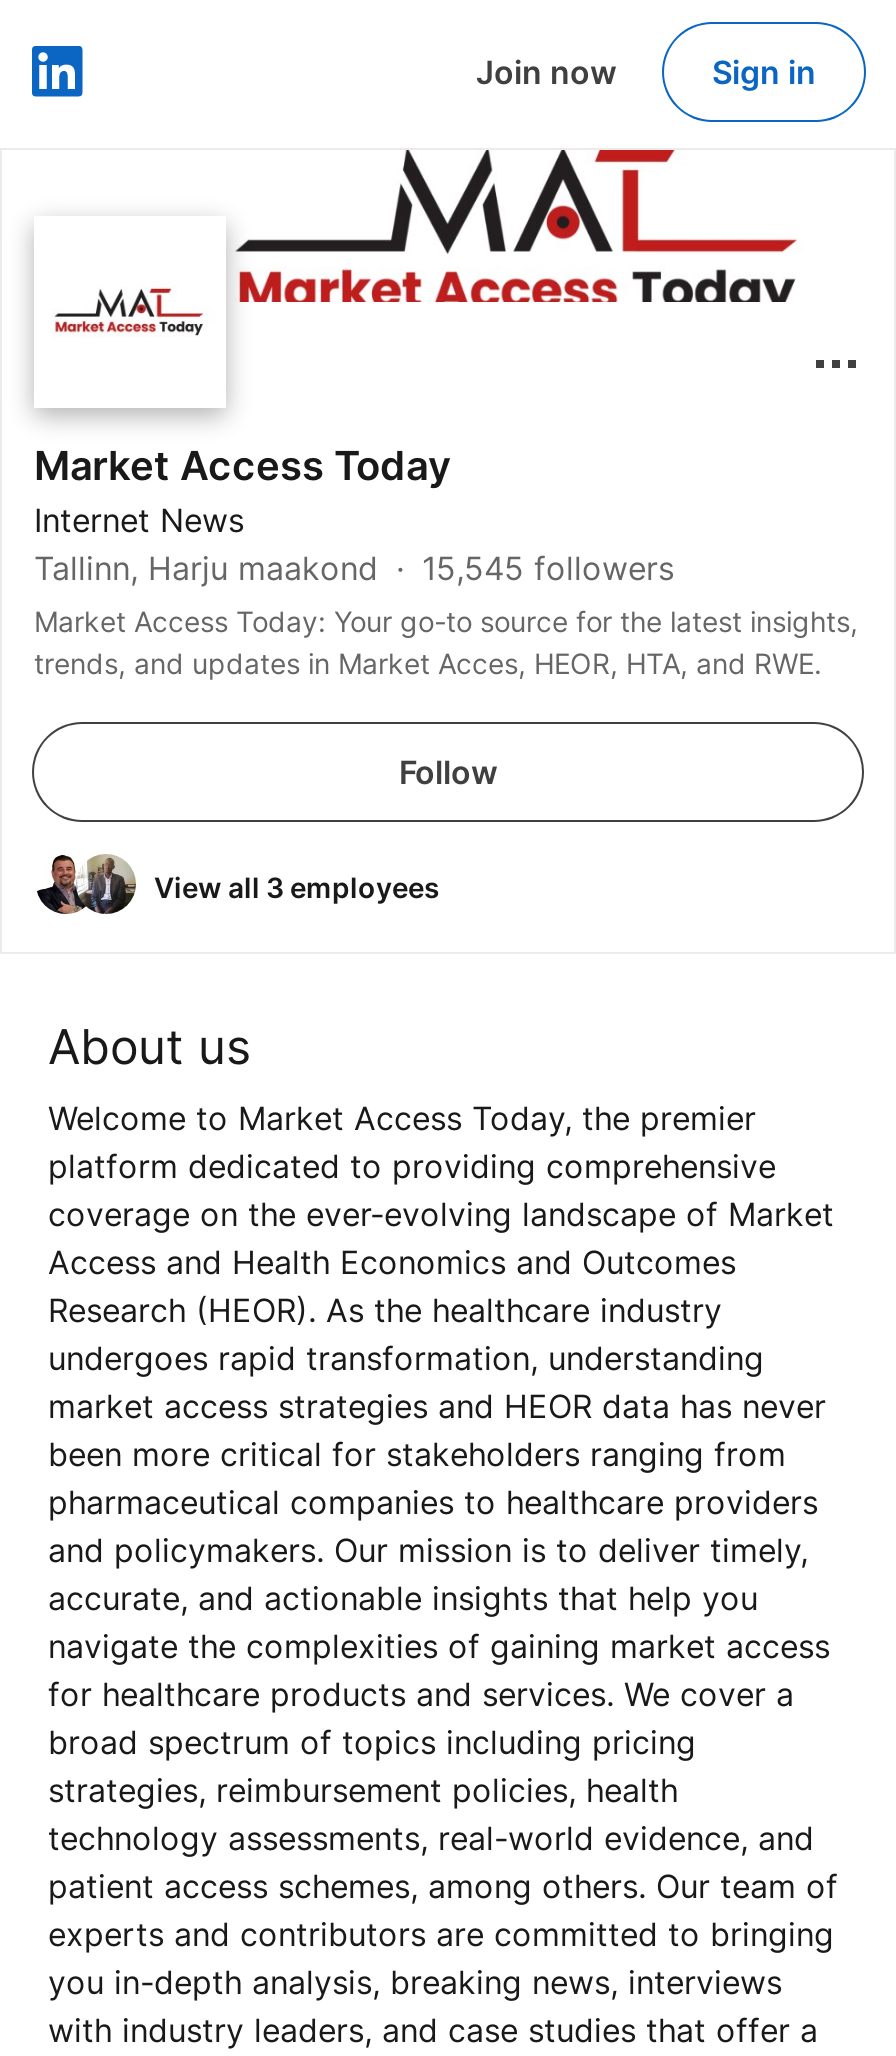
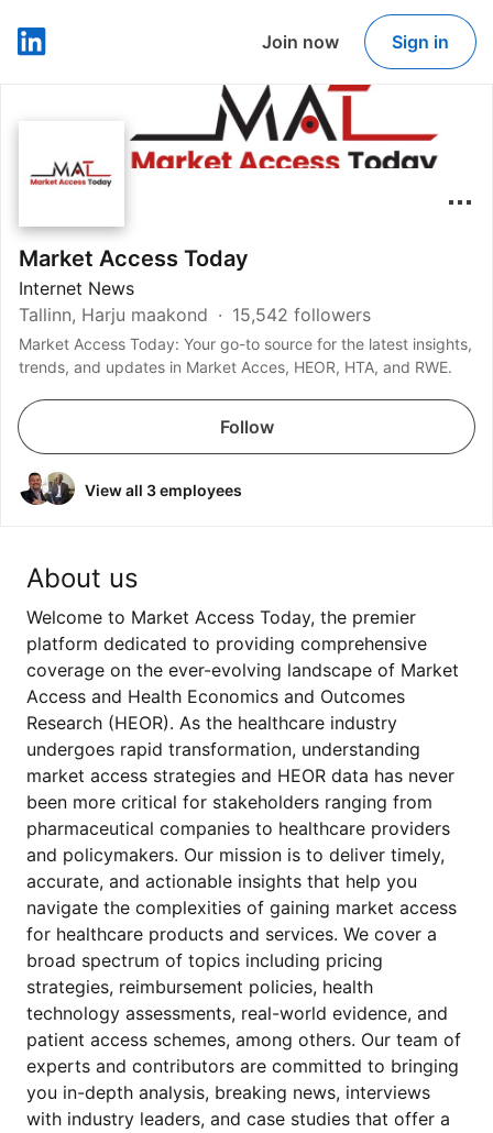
- Tallinn, Harju maakond 15,545 followers
+ Tallinn, Harju maakond 15,542 followers
